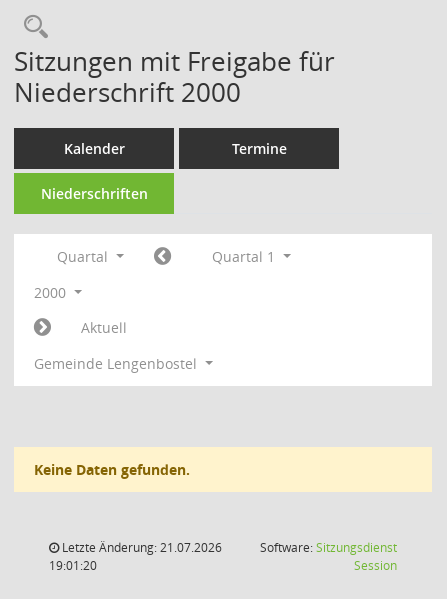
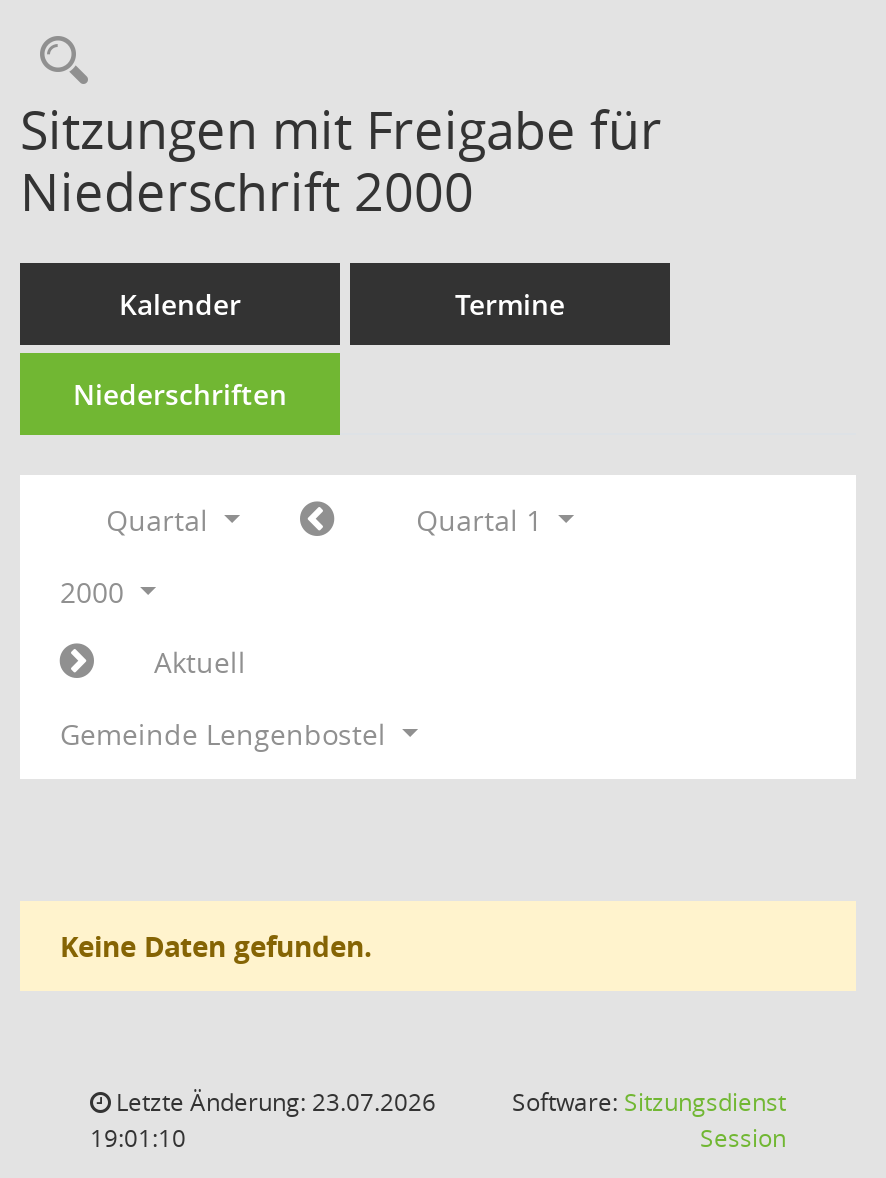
- Letzte Änderung: 21.07.2026
+ Letzte Änderung: 23.07.2026

- 19:01:20
+ 19:01:10
